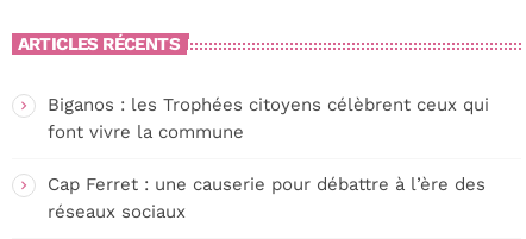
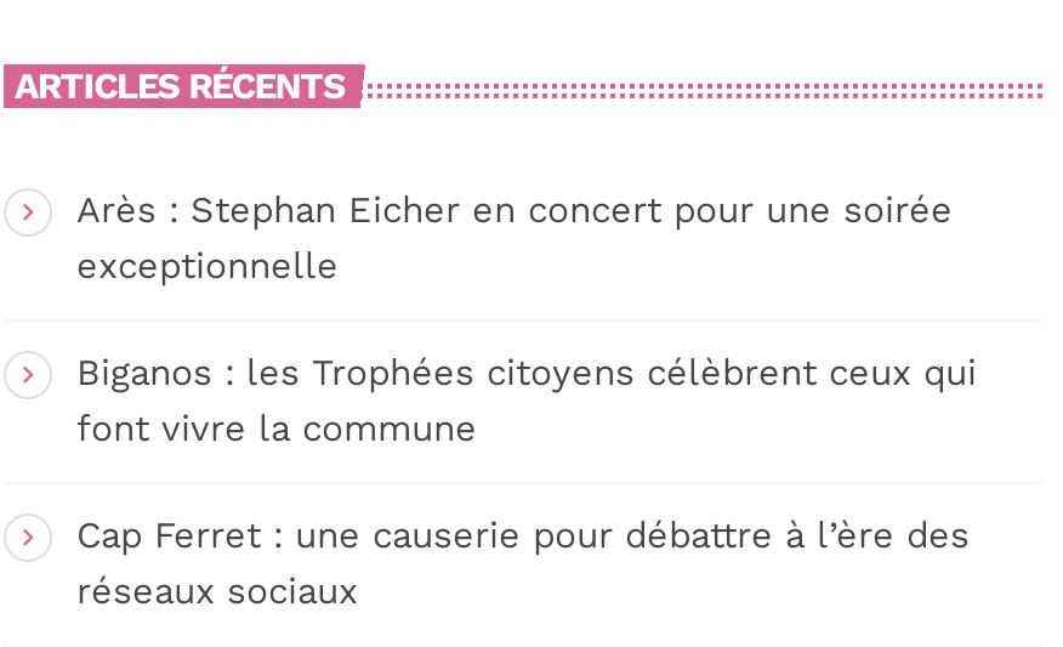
+ Arès : Stephan Eicher en concert pour une soirée
+ exceptionnelle
